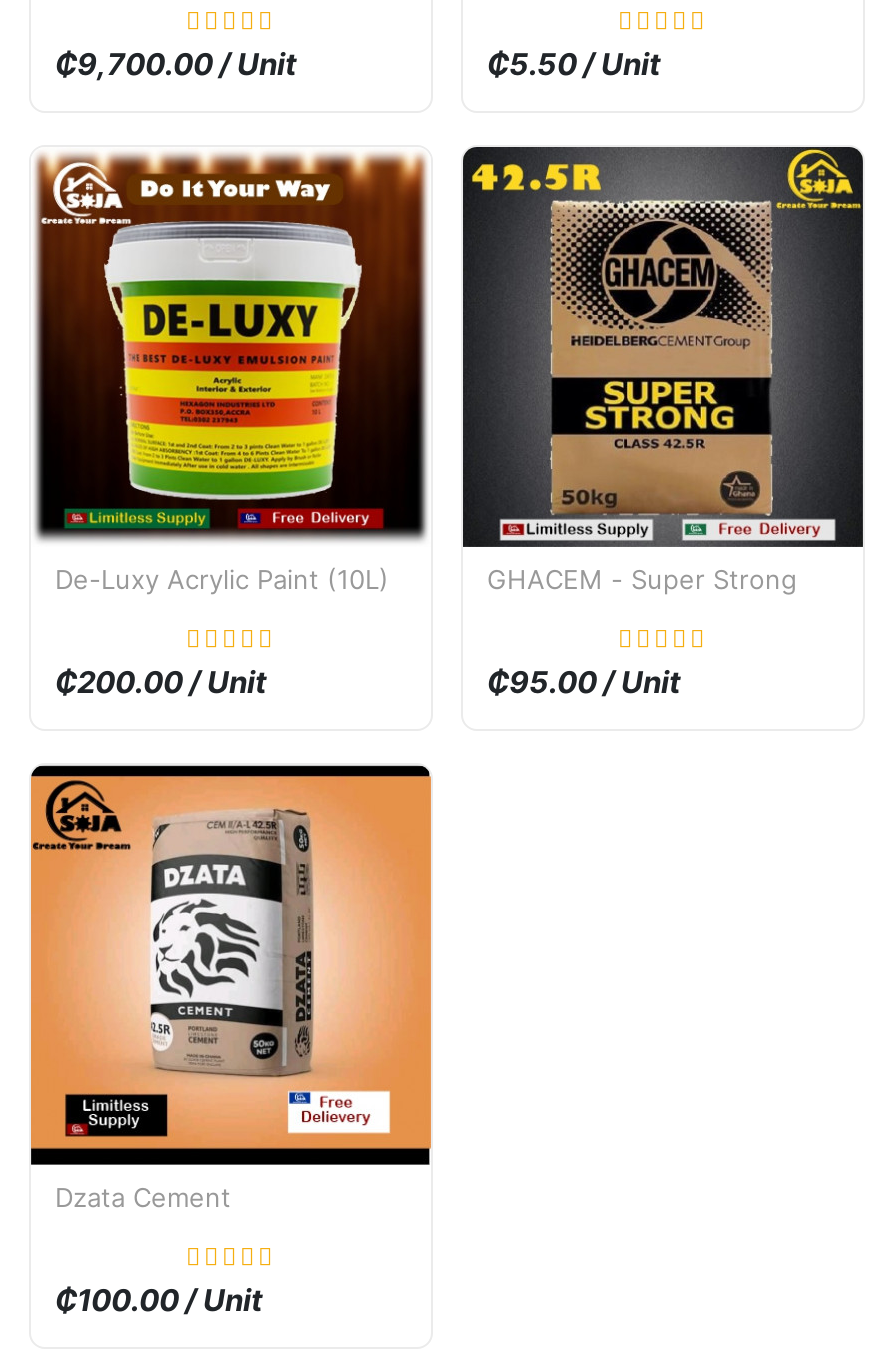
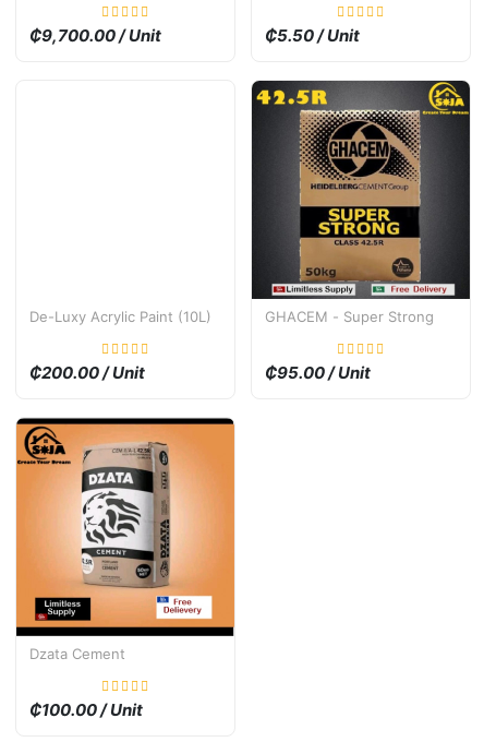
- [image]
